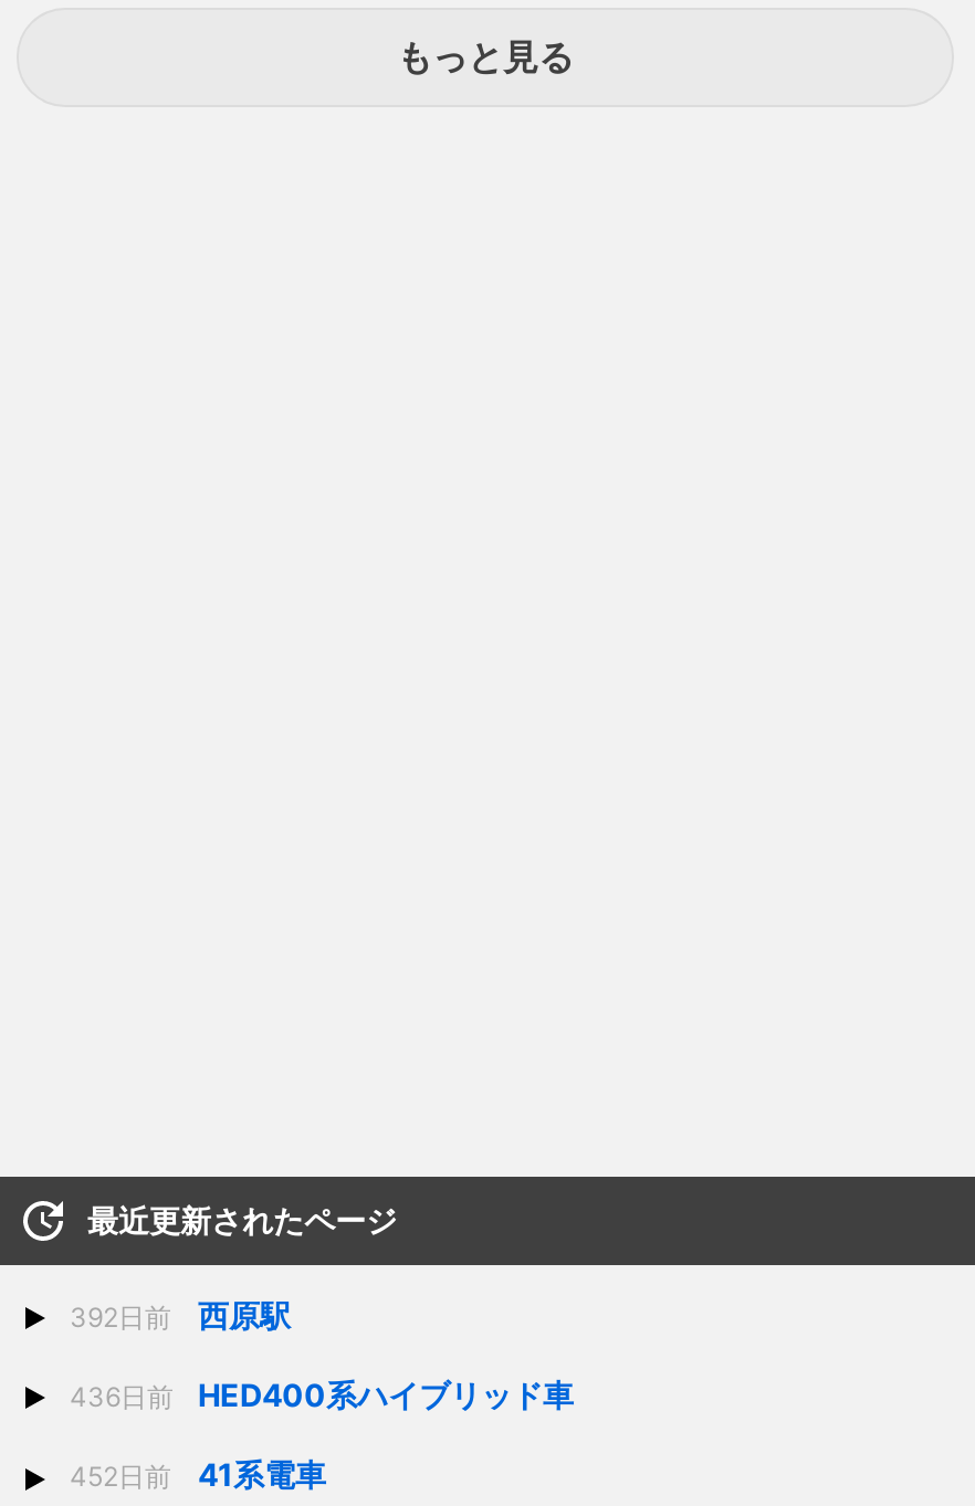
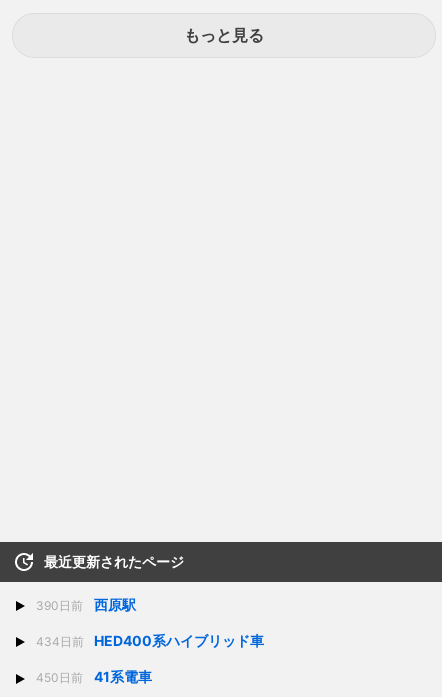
- 392日前 西原駅
+ 390日前 西原駅

- 436日前 HED400系ハイブリッド車
+ 434日前 HED400系ハイブリッド車

- 452日前 41系電車
+ 450日前 41系電車
